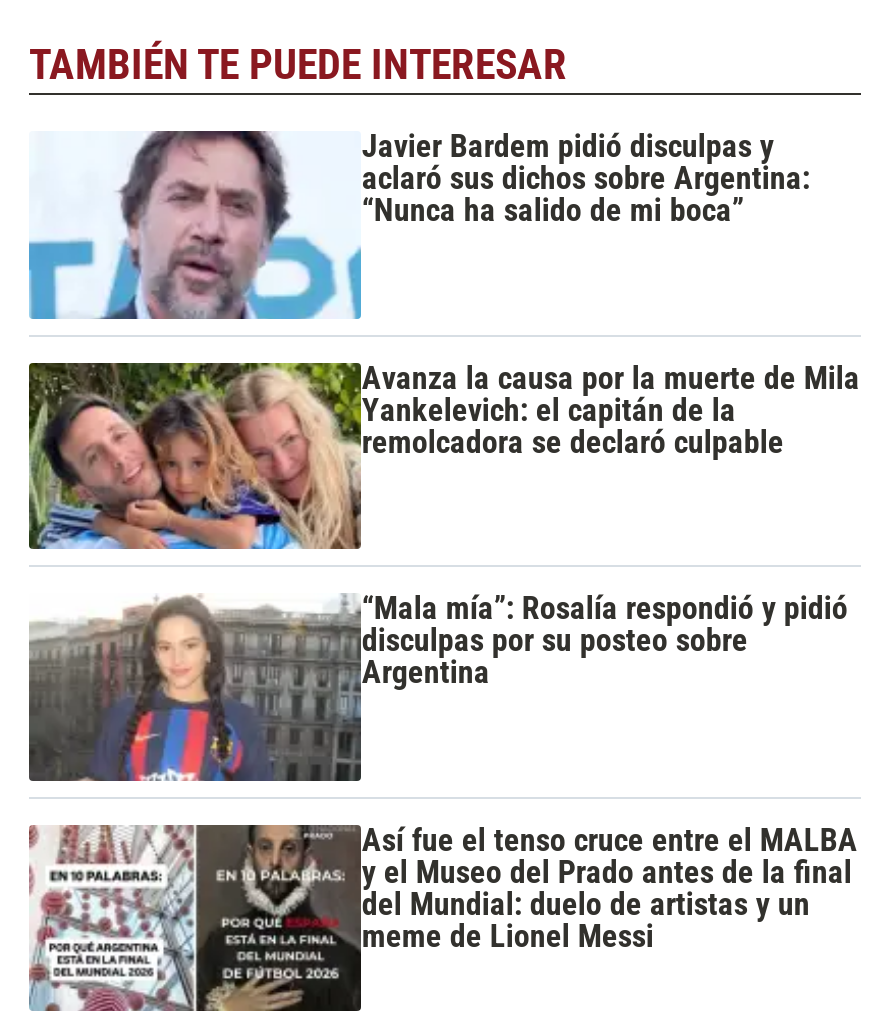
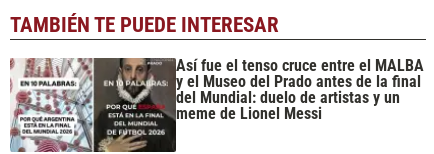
- [image]
- Javier Bardem pidió disculpas y
- aclaró sus dichos sobre Argentina:
- “Nunca ha salido de mi boca”

- [image]
- Avanza la causa por la muerte de Mila
- Yankelevich: el capitán de la
- remolcadora se declaró culpable

- [image]
- “Mala mía”: Rosalía respondió y pidió
- disculpas por su posteo sobre
- Argentina
